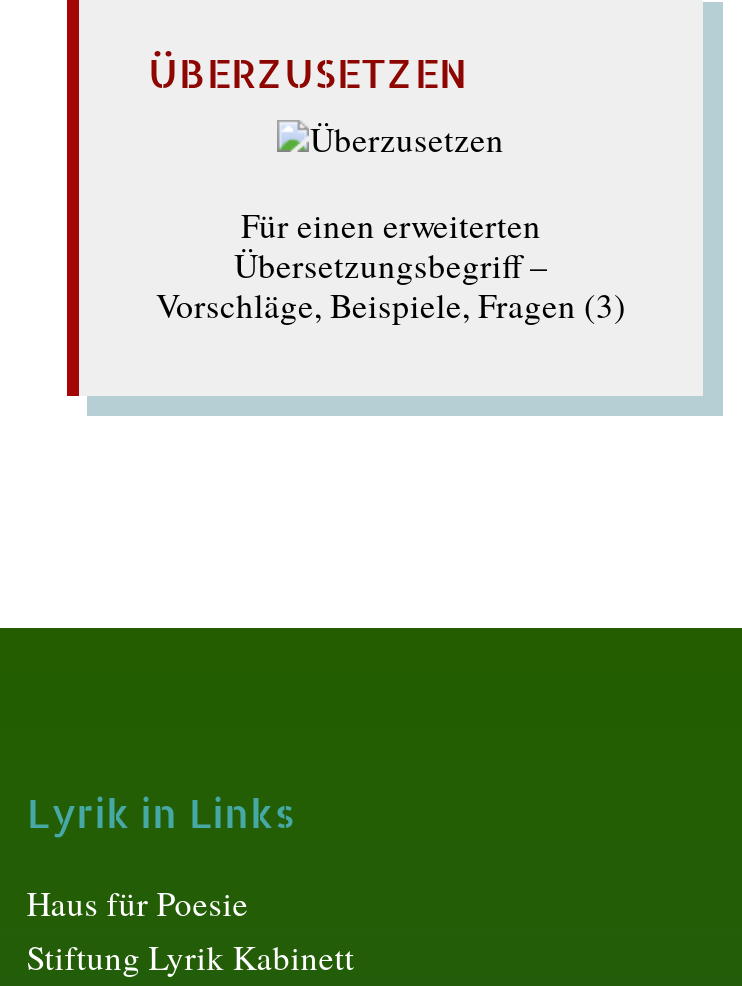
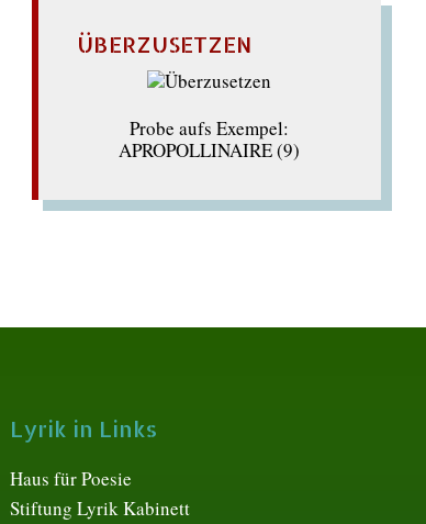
- Für einen erweiterten
- Übersetzungsbegriff –
- Vorschläge, Beispiele, Fragen (3)
+ Probe aufs Exempel:
+ APROPOLLINAIRE (9)
